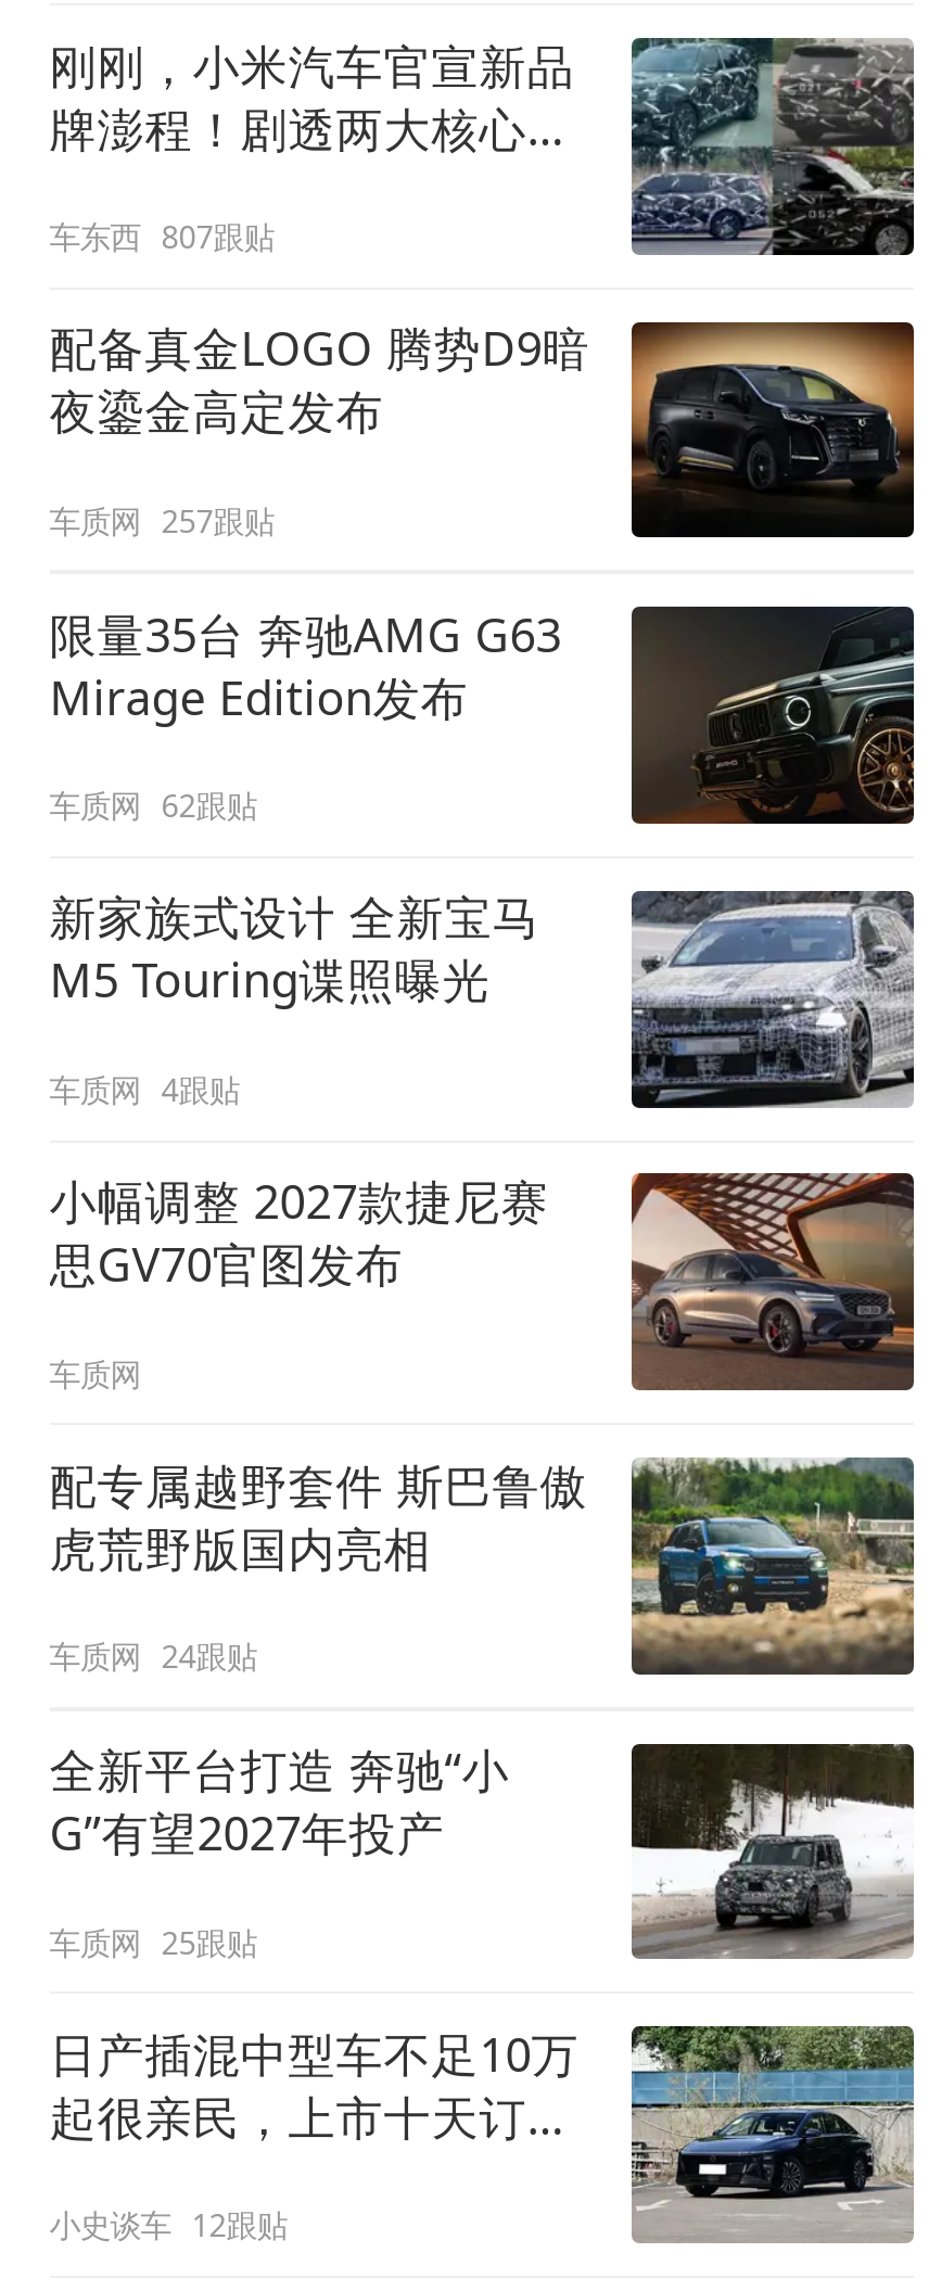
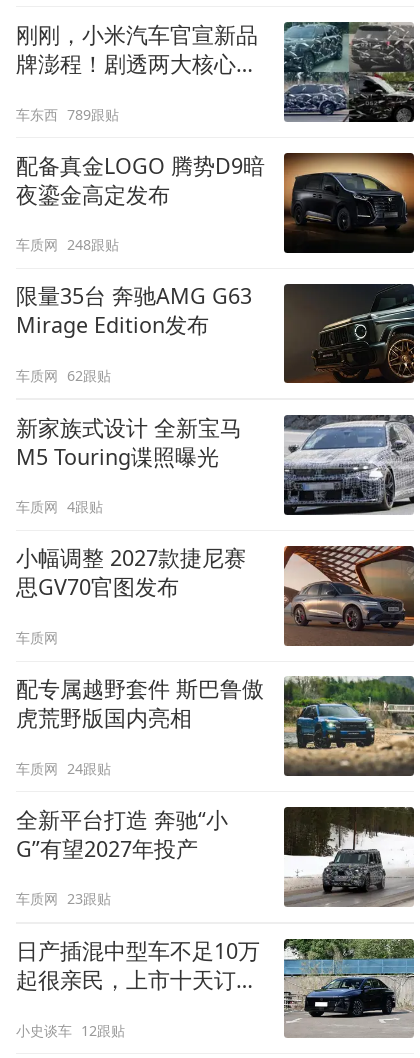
- 车东西 807跟贴
+ 车东西 789跟贴

- 车质网 257跟贴
+ 车质网 248跟贴

- 车质网 25跟贴
+ 车质网 23跟贴
